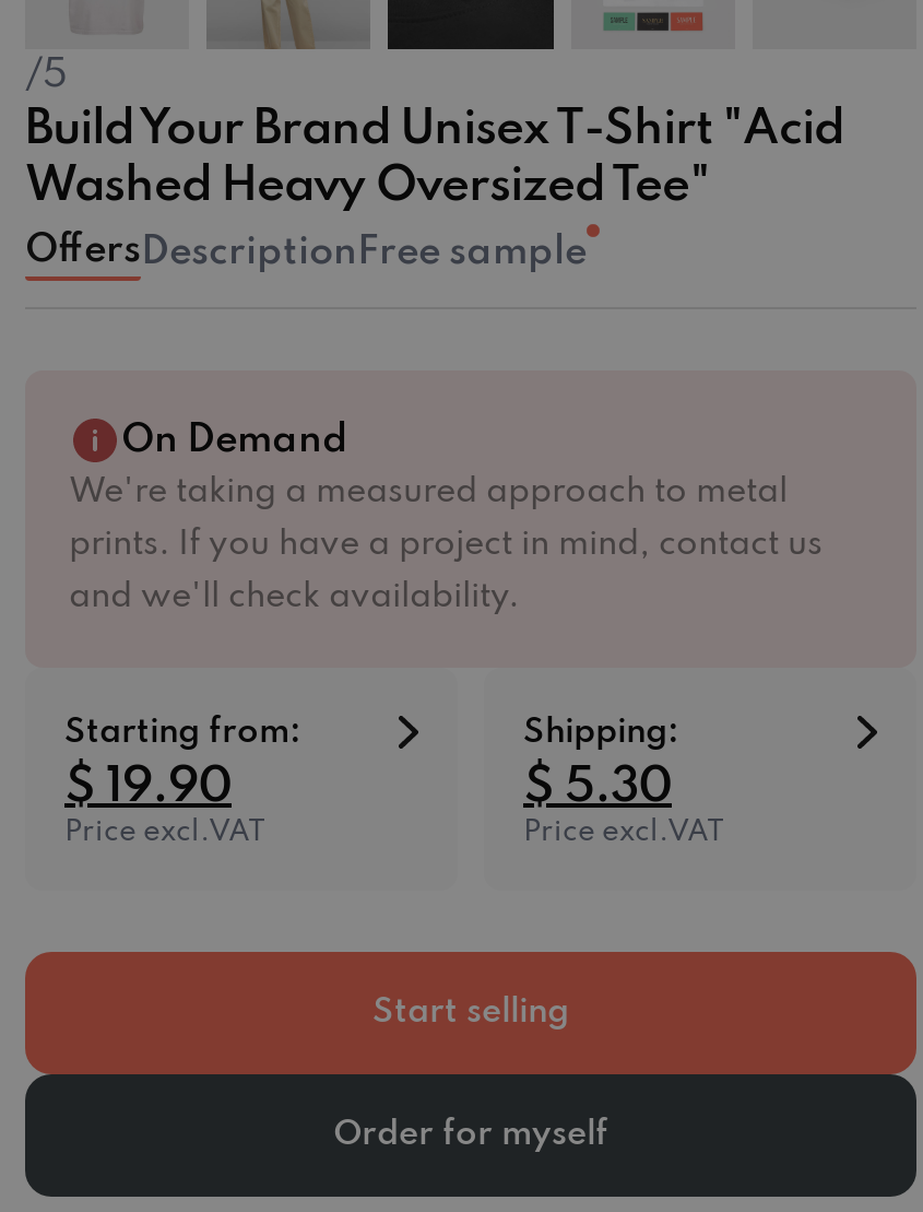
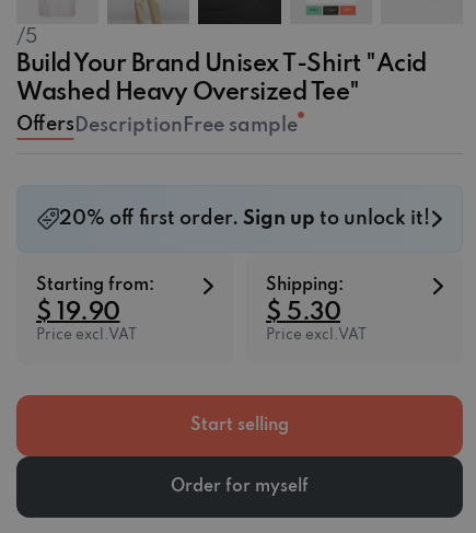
- On Demand
- We're taking a measured approach to metal
- prints. If you have a project in mind, contact us
- and we'll check availability.
+ 20% off first order. Sign up to unlock it!
